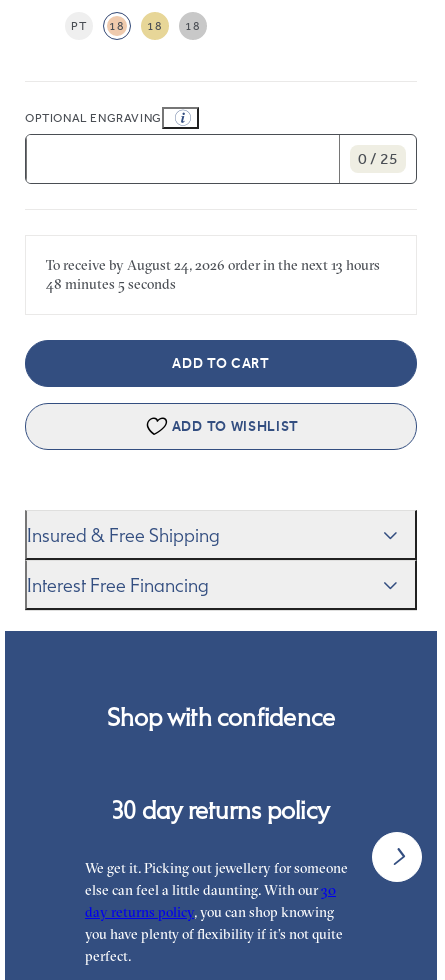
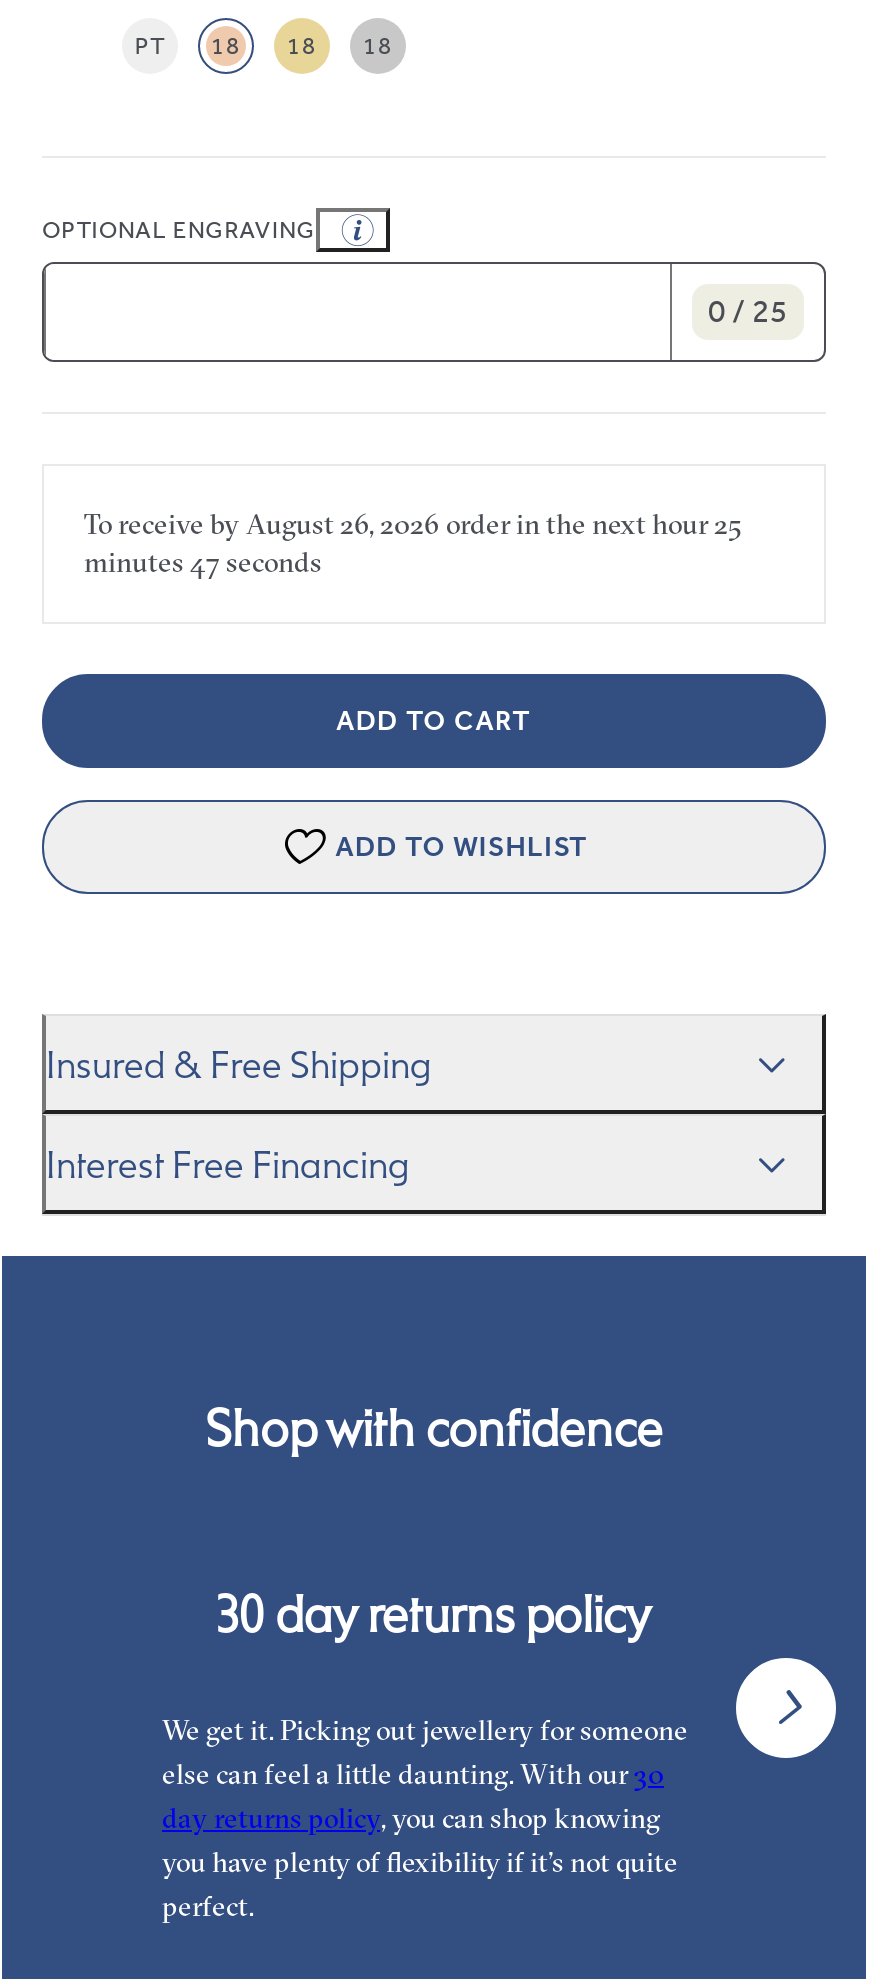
- To receive by August 24, 2026 order in the next 13 hours
- 48 minutes 5 seconds
+ To receive by August 26, 2026 order in the next hour25
+ minutes 47 seconds
